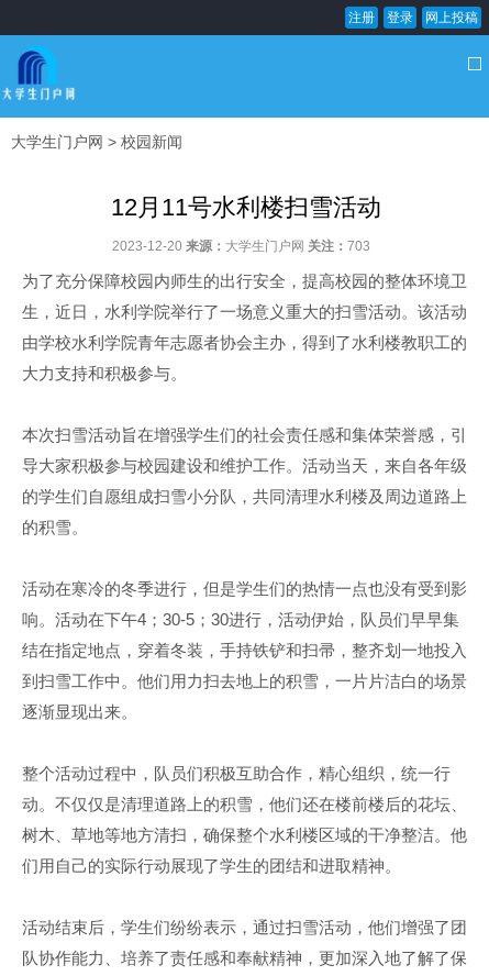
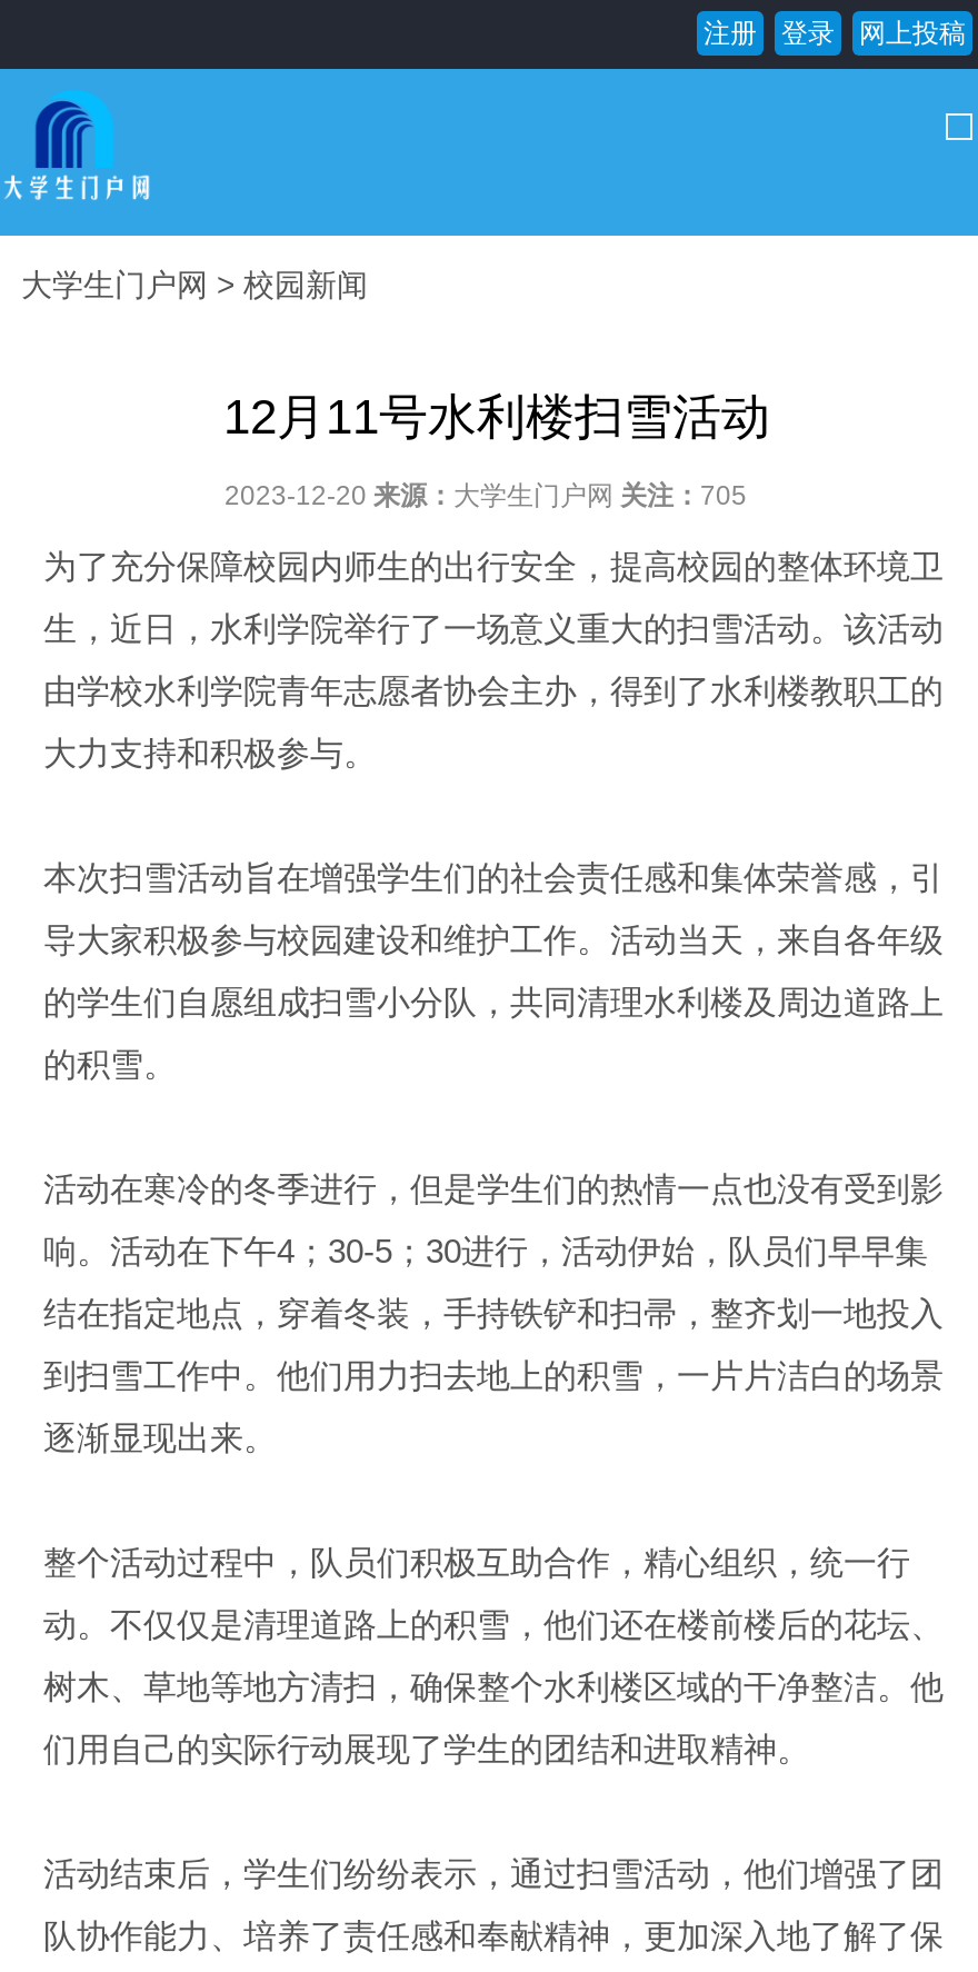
- 2023-12-20来源：大学生门户网关注：703
+ 2023-12-20来源：大学生门户网关注：705
